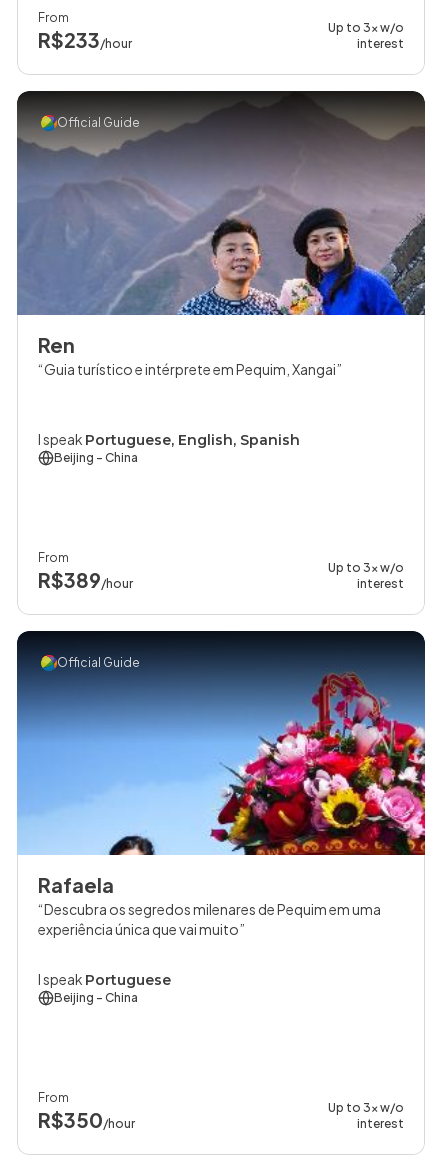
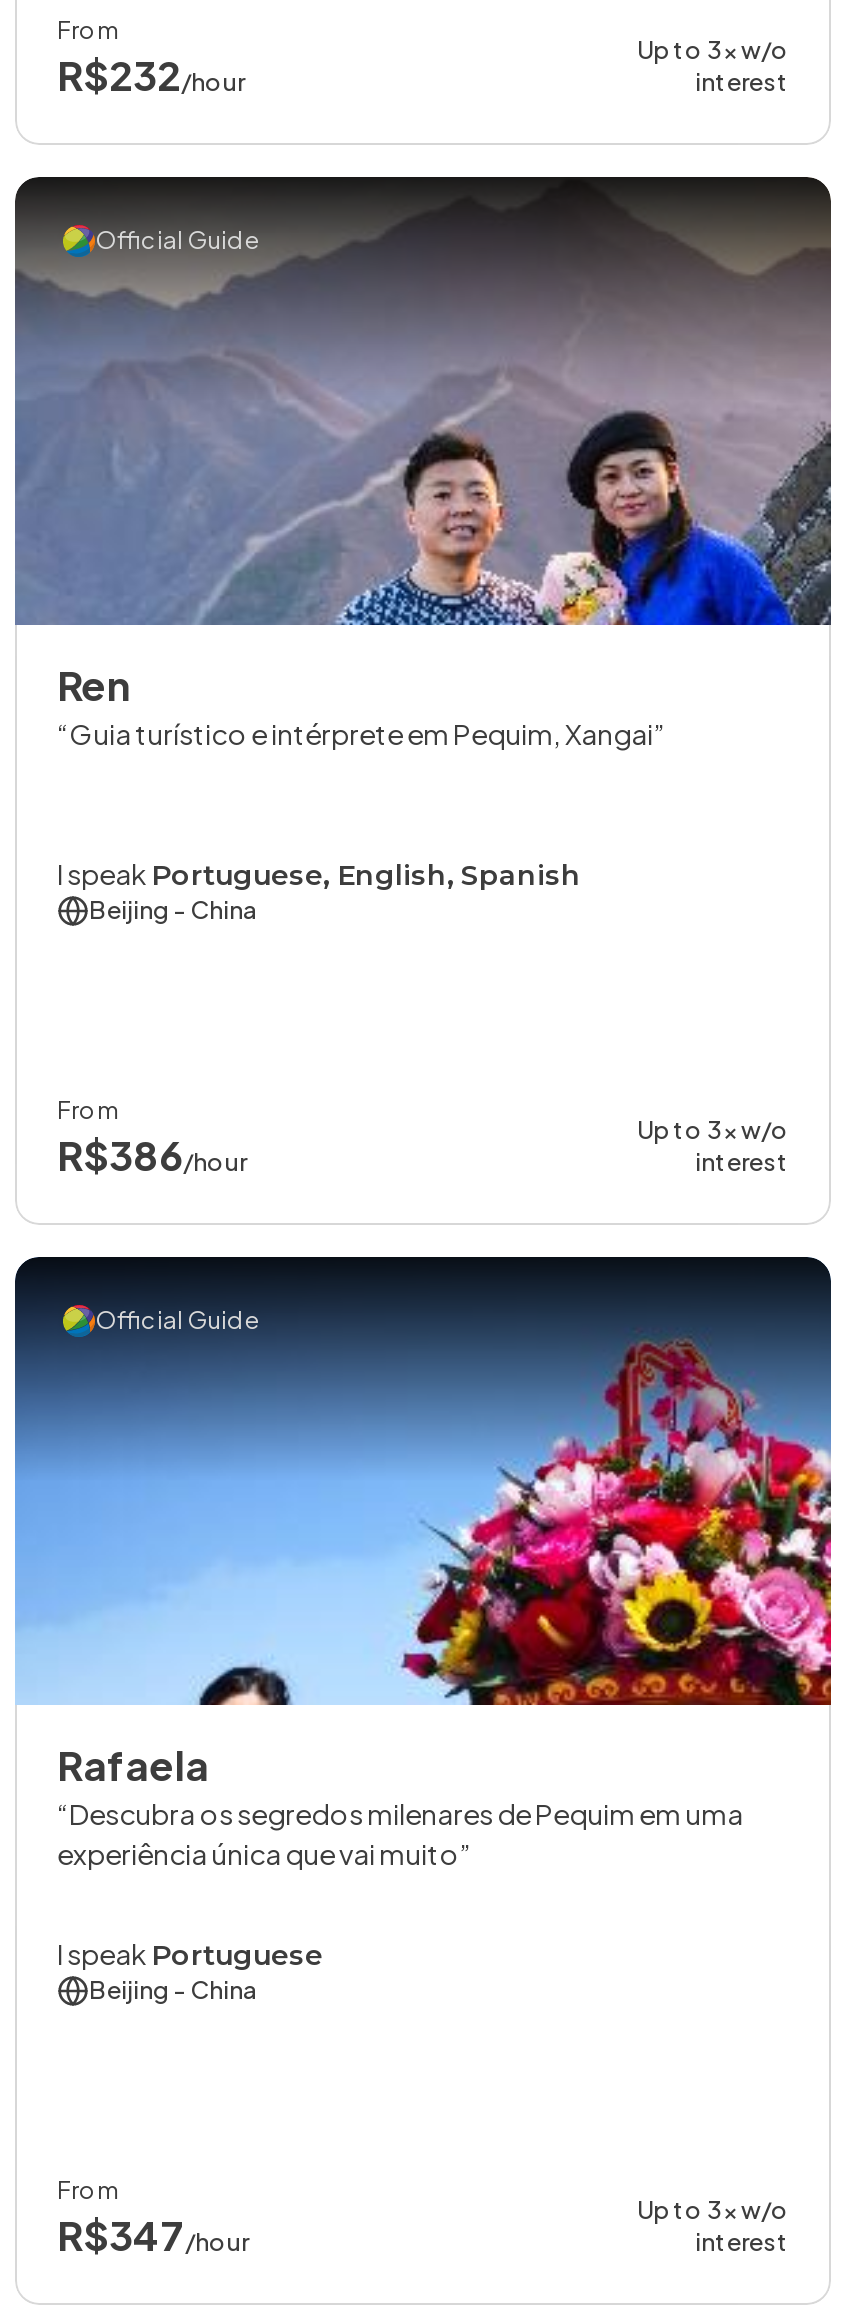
- R$233/hour
+ R$232/hour

- R$389/hour
+ R$386/hour

- R$350/hour
+ R$347/hour
